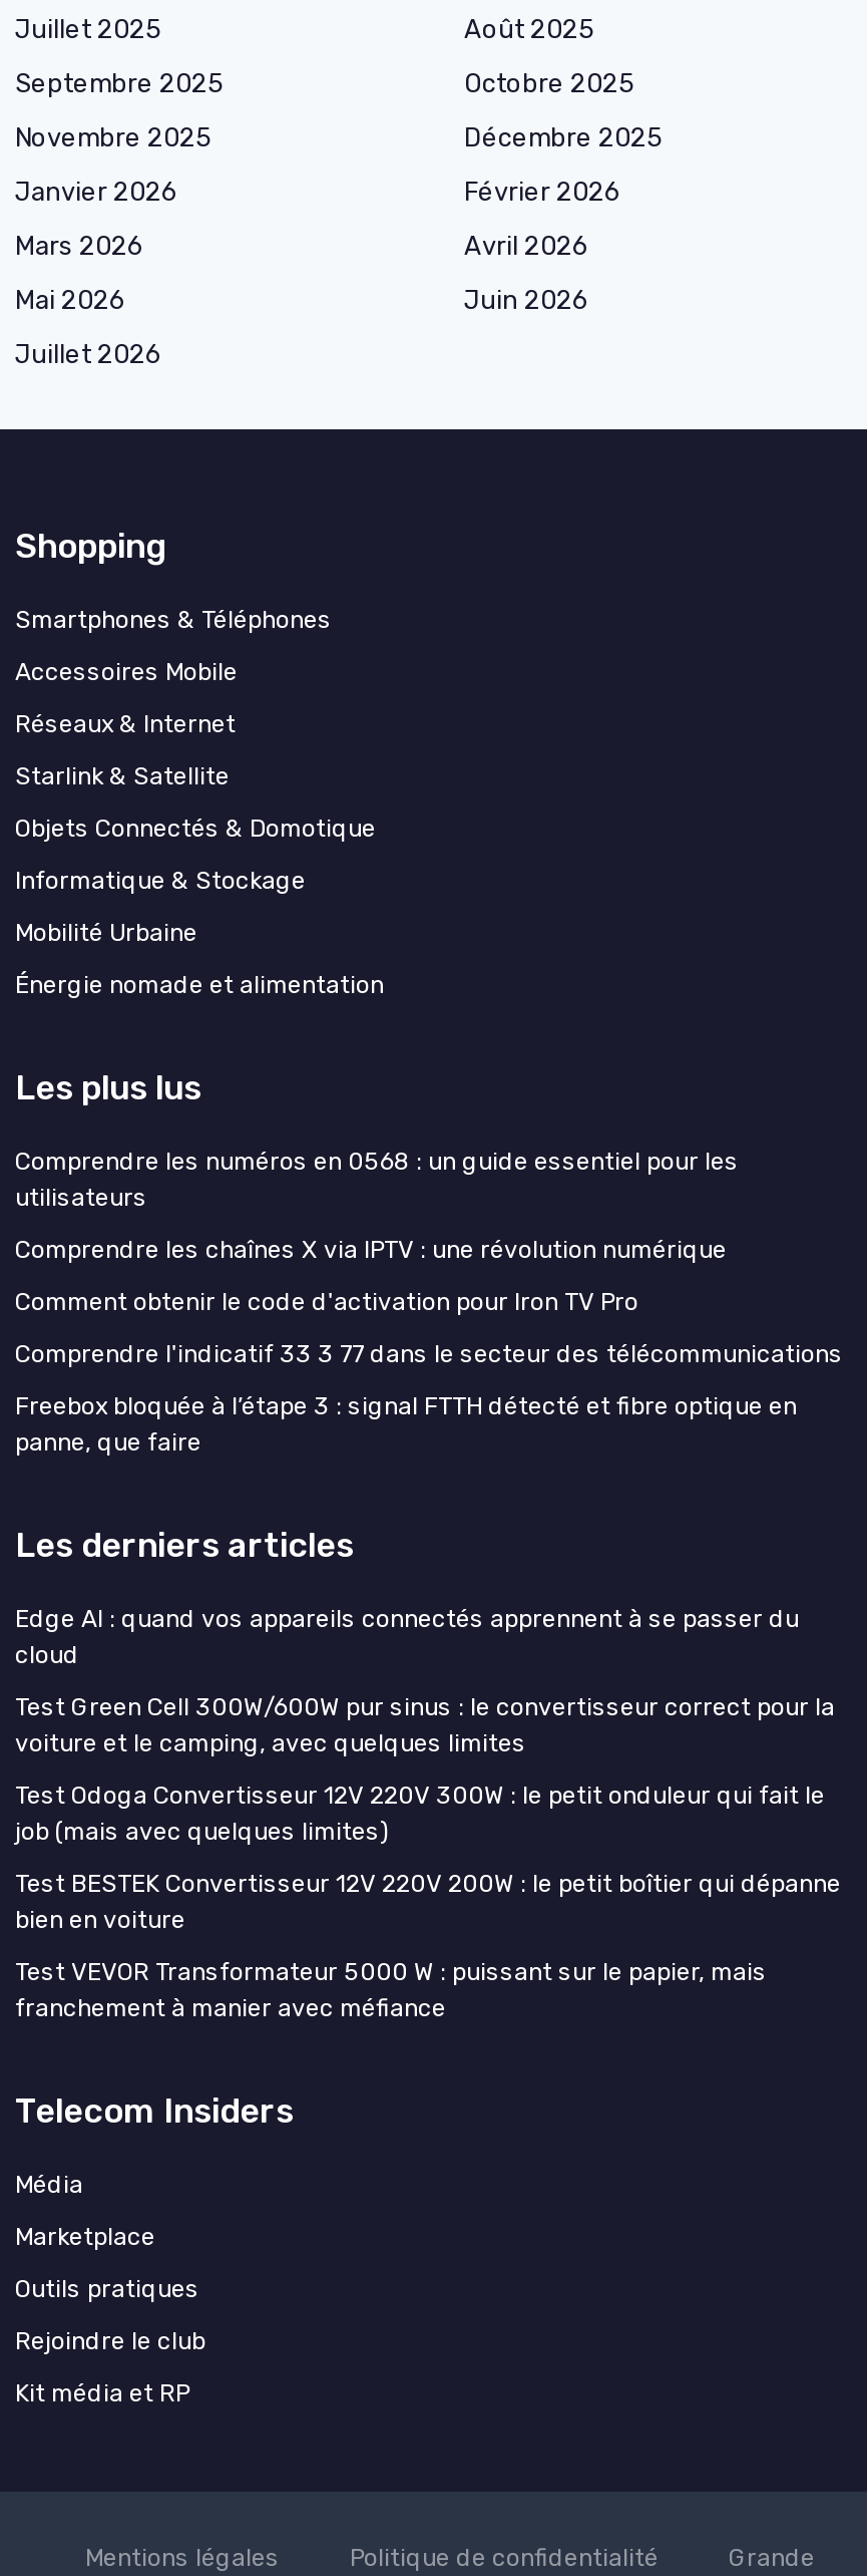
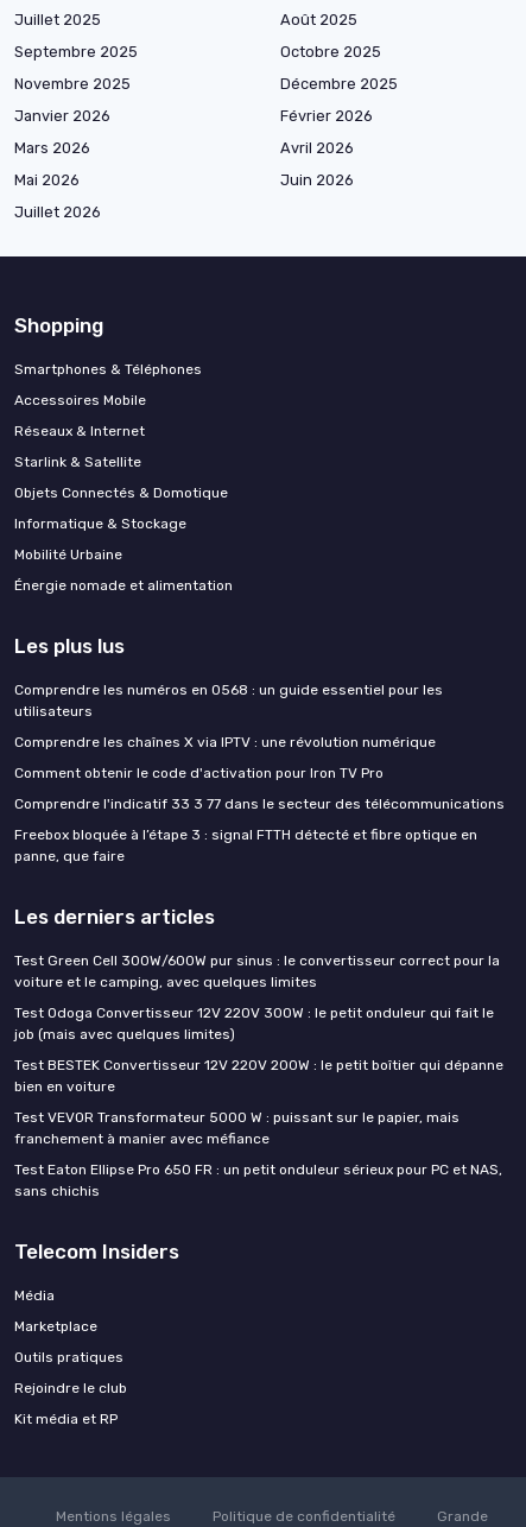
- Edge AI : quand vos appareils connectés apprennent à se passer du
- cloud

moved up: Test Green Cell 300W/600W pur sinus : le convertisseur correct pour la | voiture et le camping, avec quelques limites | Test Odoga Convertisseur 12V 220V 300W : le petit onduleur qui fait le | job (mais avec quelques limites) | Test BESTEK Convertisseur 12V 220V 200W : le petit boîtier qui dépanne | bien en voiture | Test VEVOR Transformateur 5000 W : puissant sur le papier, mais | franchement à manier avec méfiance

+ Test Eaton Ellipse Pro 650 FR : un petit onduleur sérieux pour PC et NAS,
+ sans chichis
